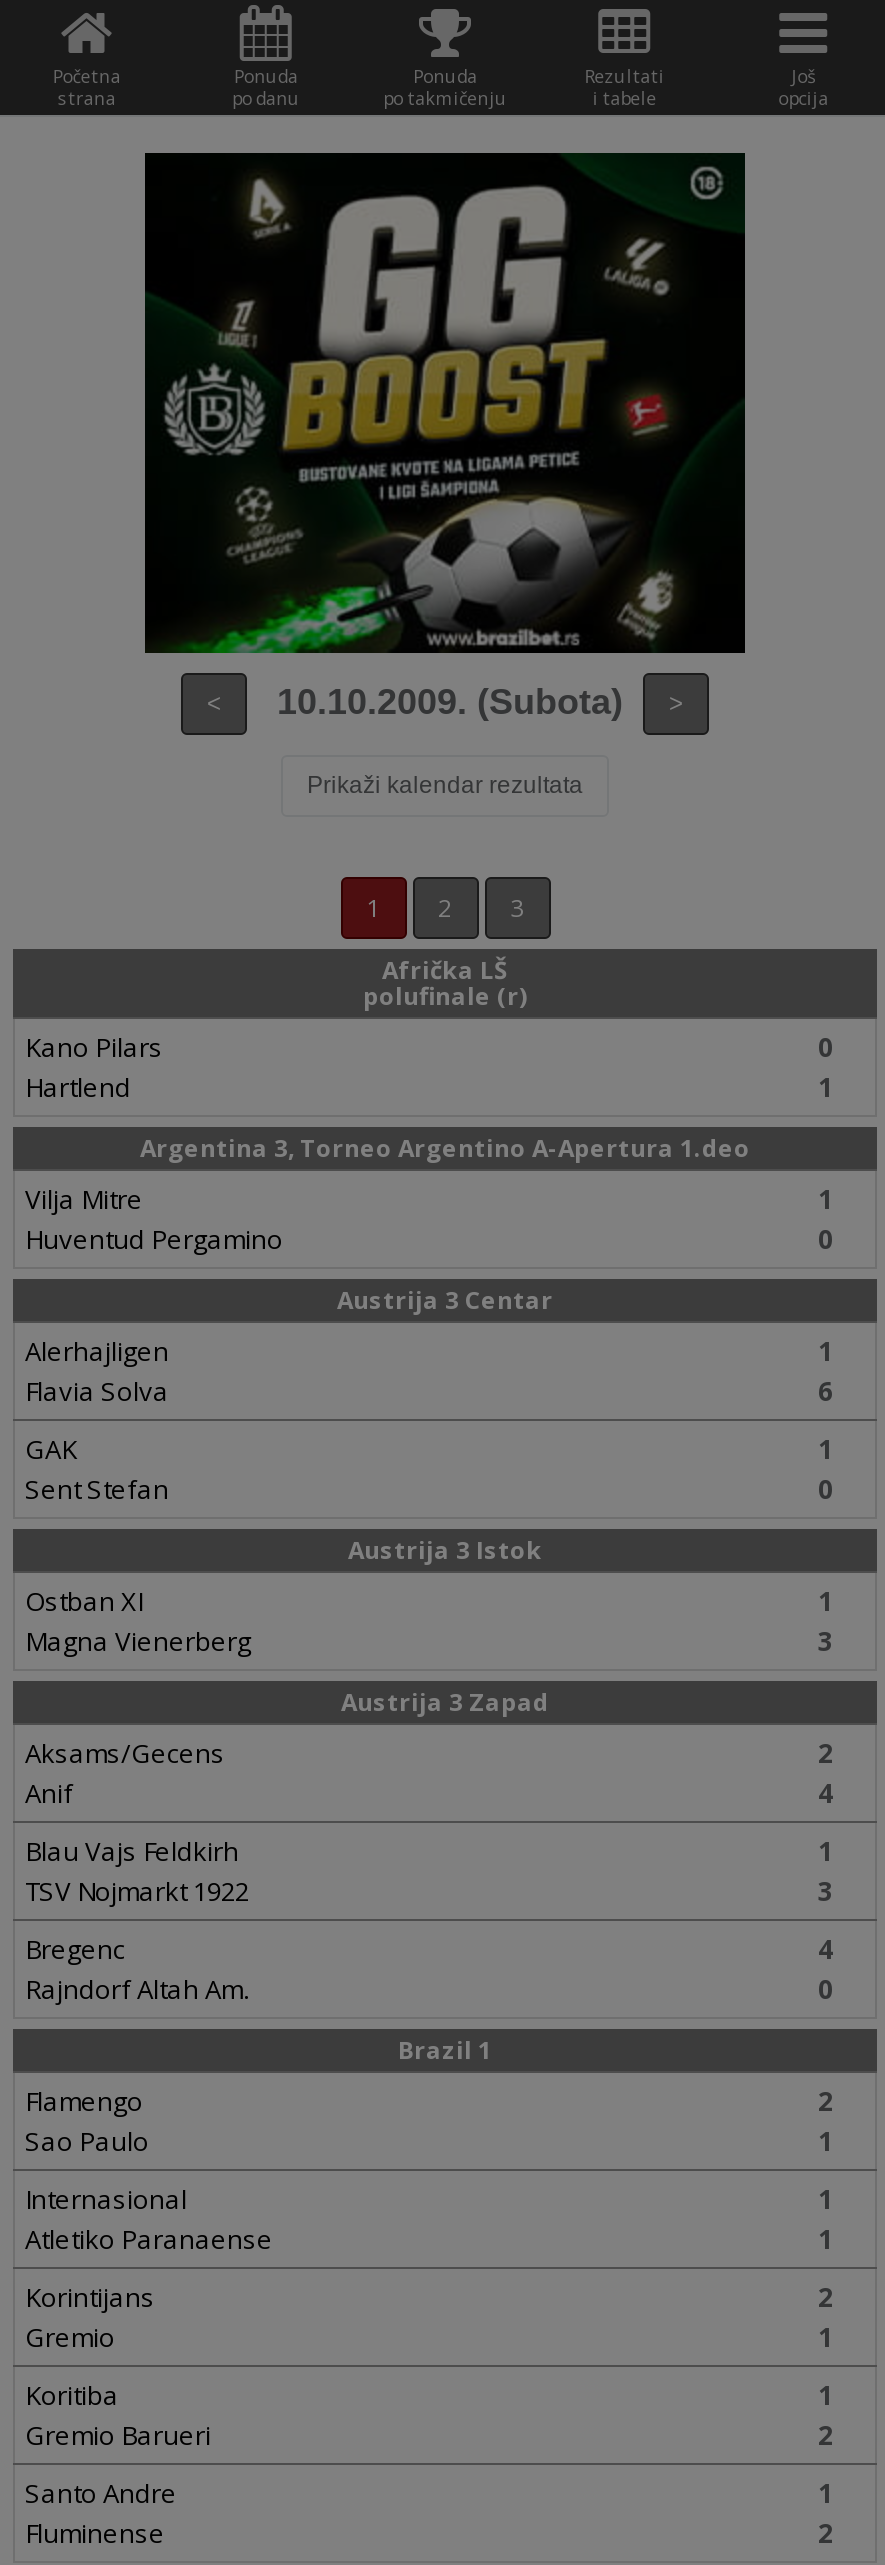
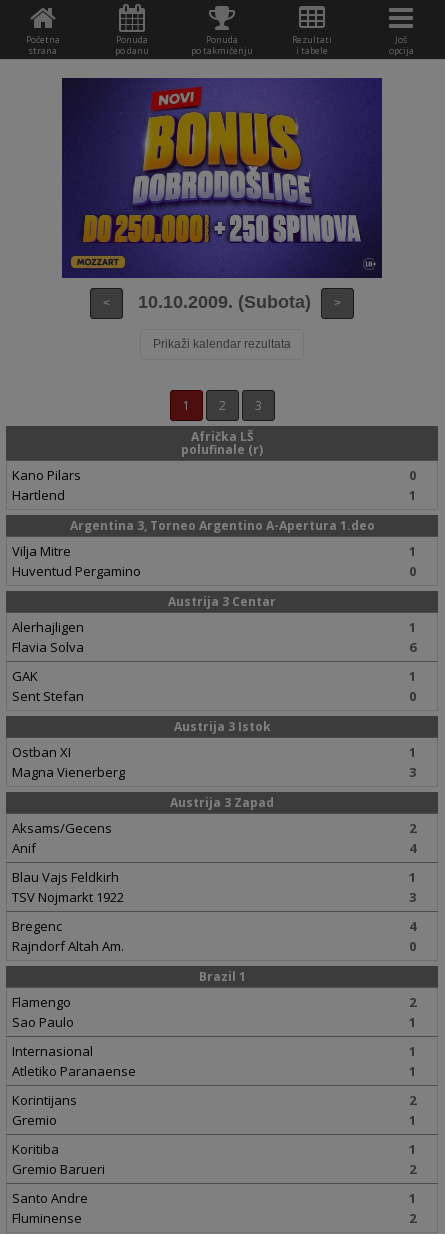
- [image]
+ [image]
